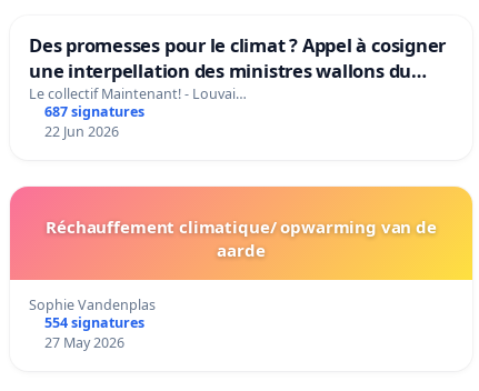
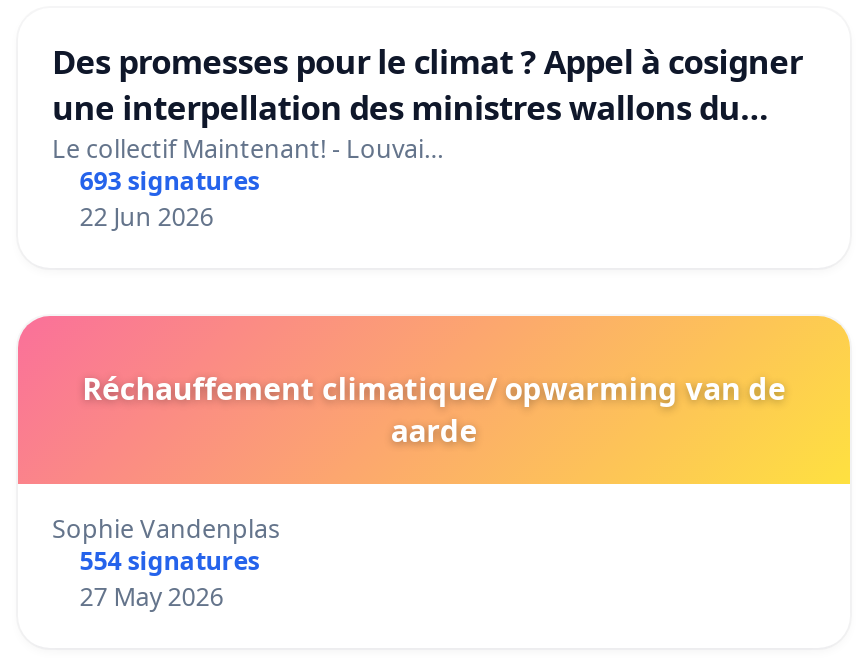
- 687 signatures
+ 693 signatures
